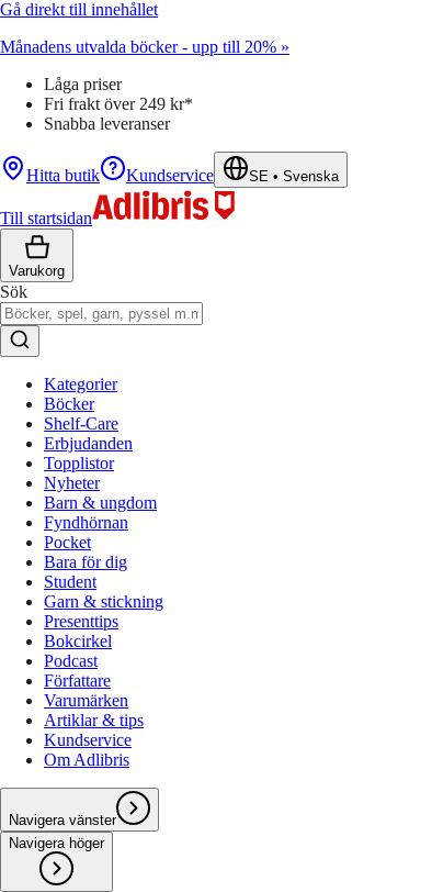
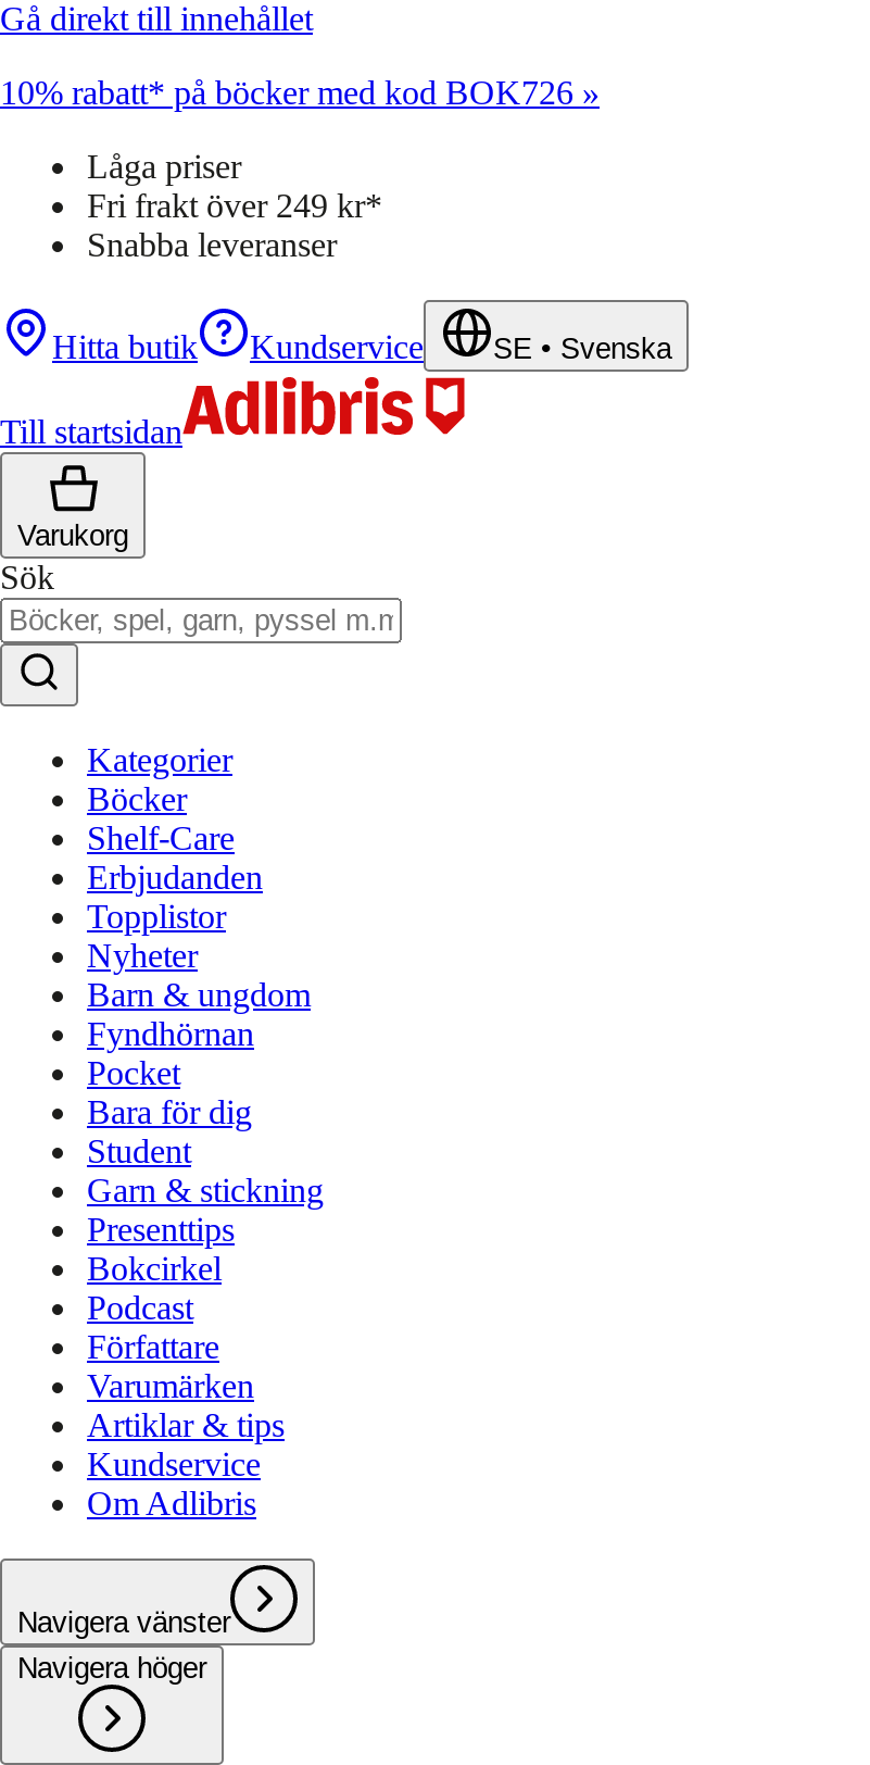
- Månadens utvalda böcker - upp till 20% »
+ 10% rabatt* på böcker med kod BOK726 »
